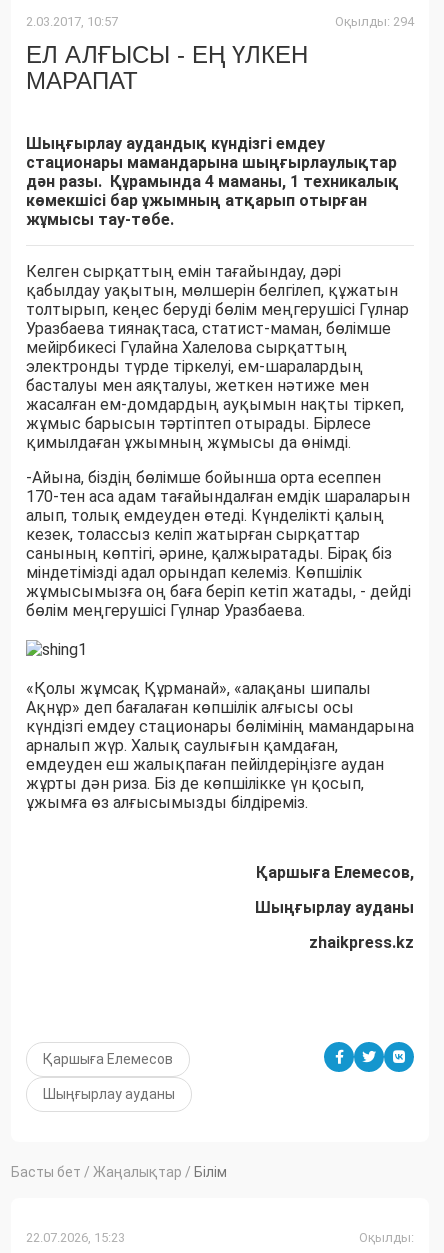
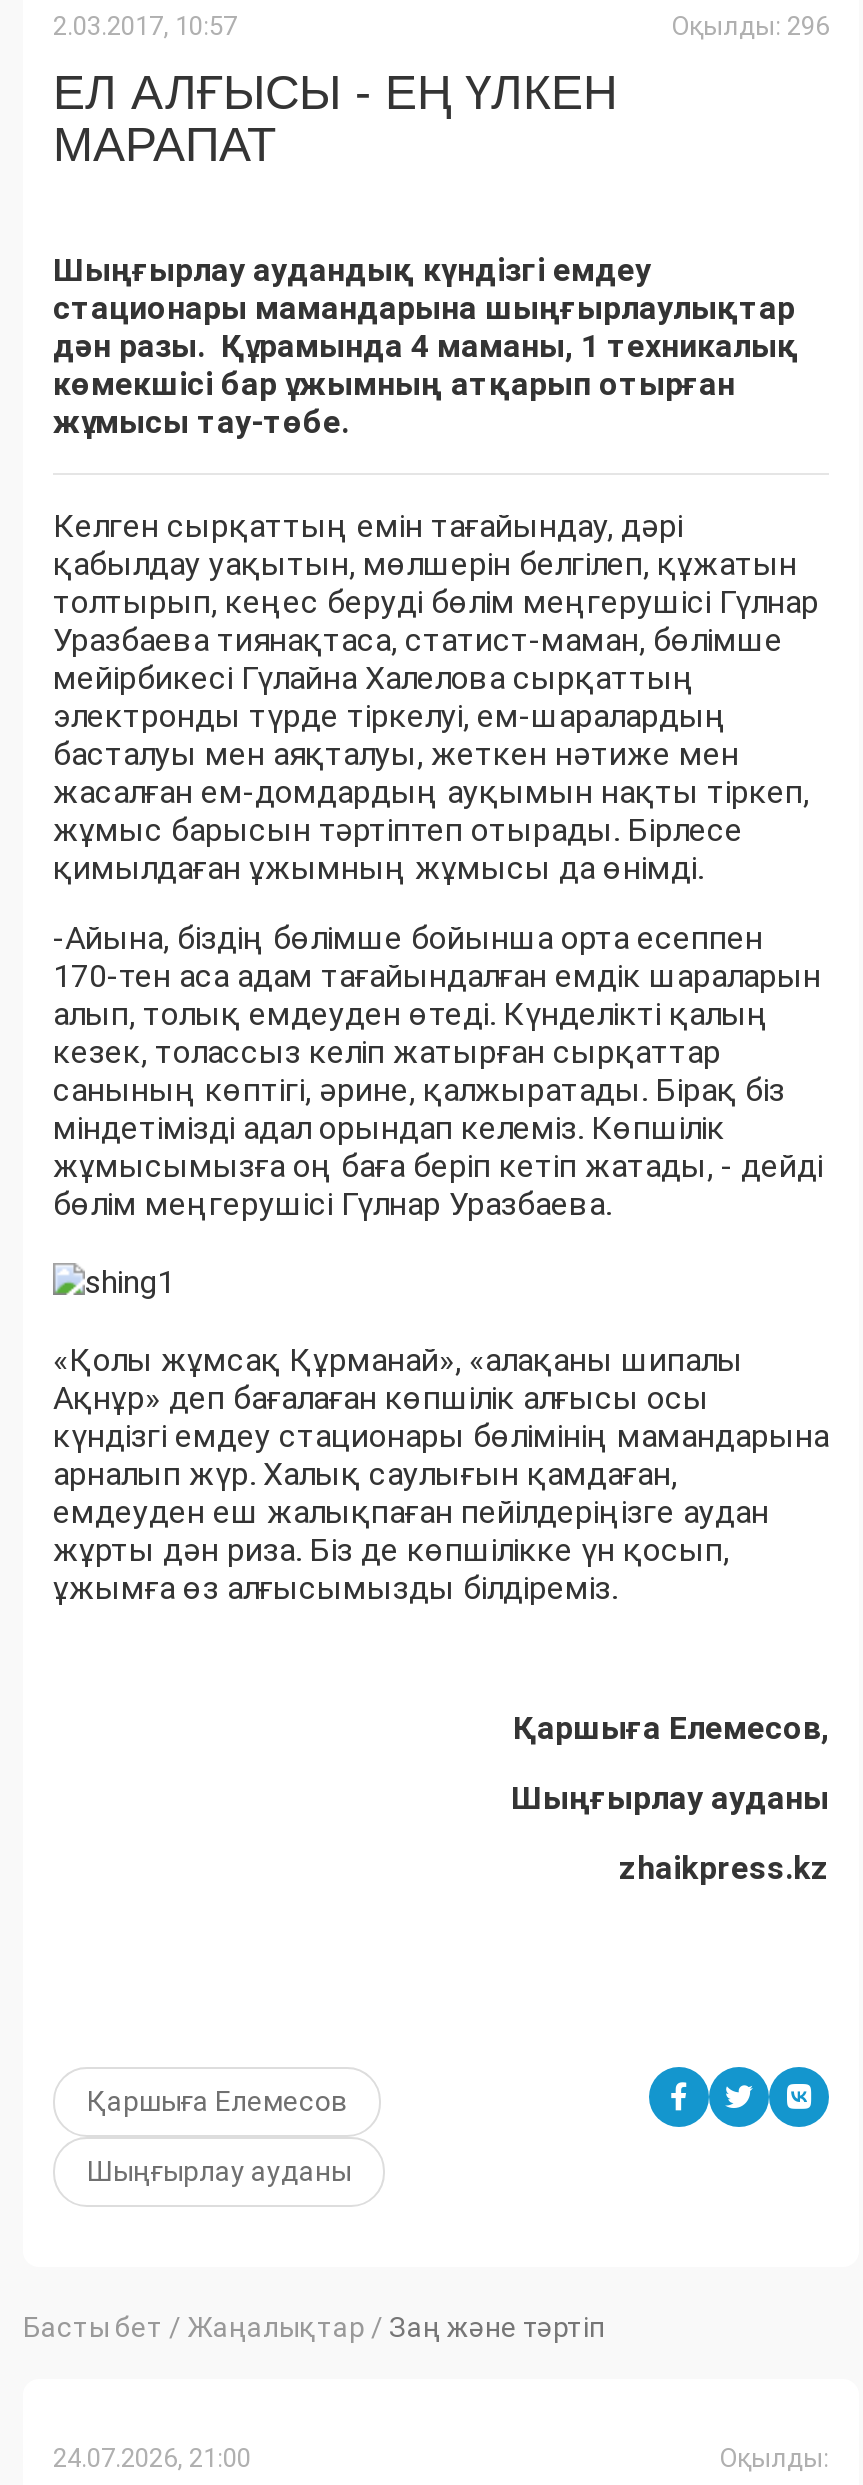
- Оқылды: 294
+ Оқылды: 296

- Басты бет / Жаңалықтар / Білім
+ Басты бет / Жаңалықтар / Заң және тәртіп

- 22.07.2026, 15:23
+ 24.07.2026, 21:00
